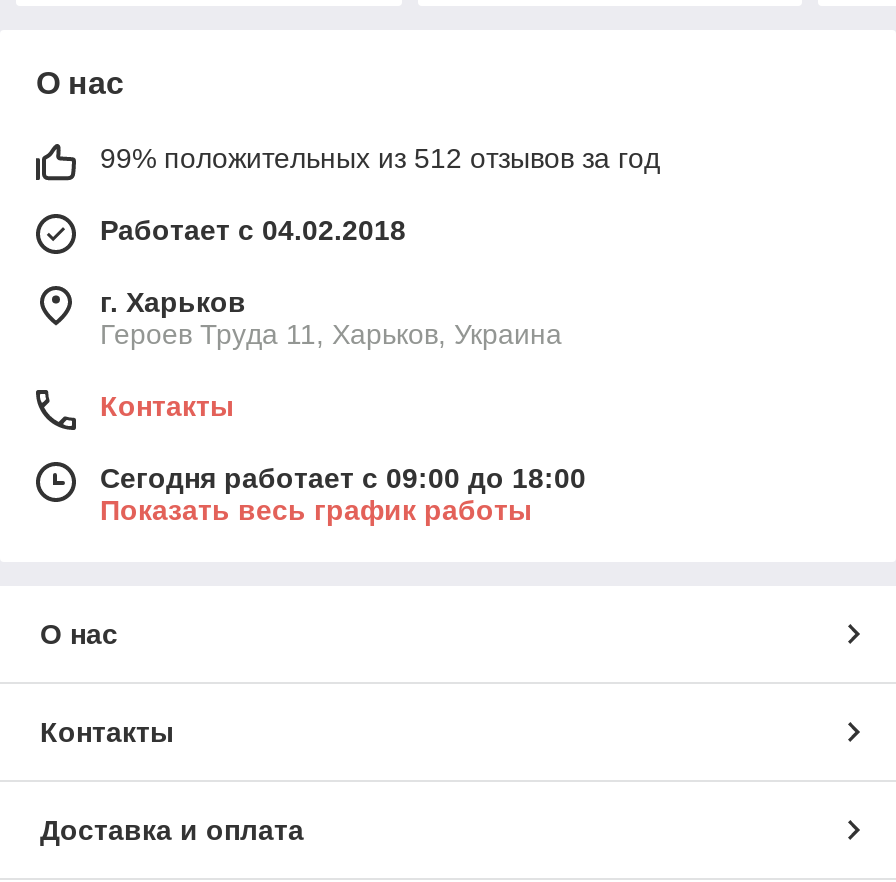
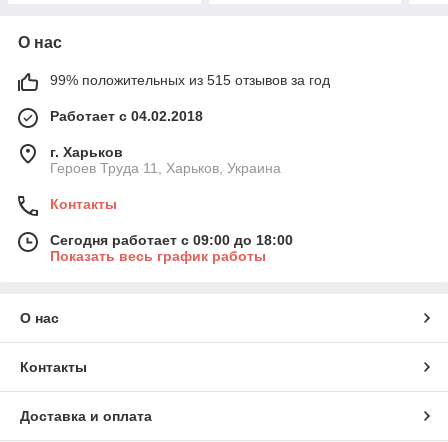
- 99% положительных из 512 отзывов за год
+ 99% положительных из 515 отзывов за год
